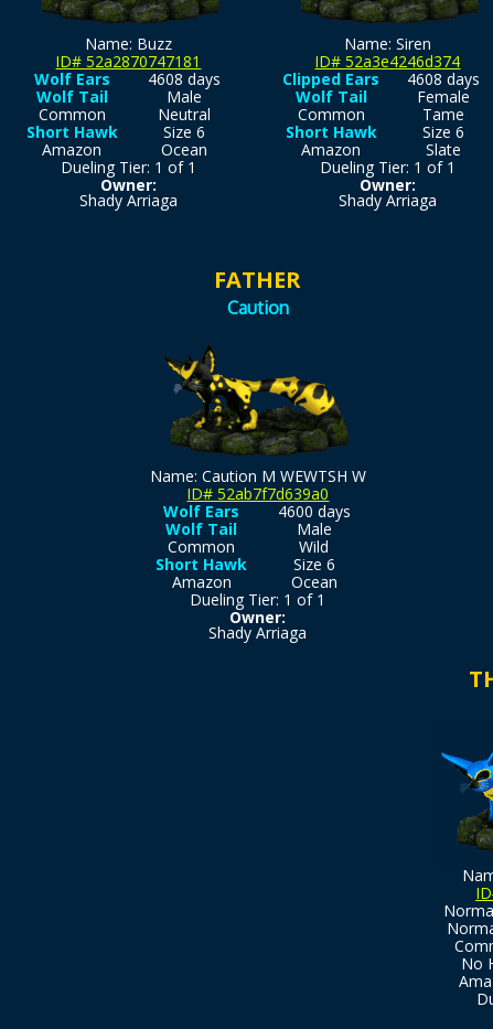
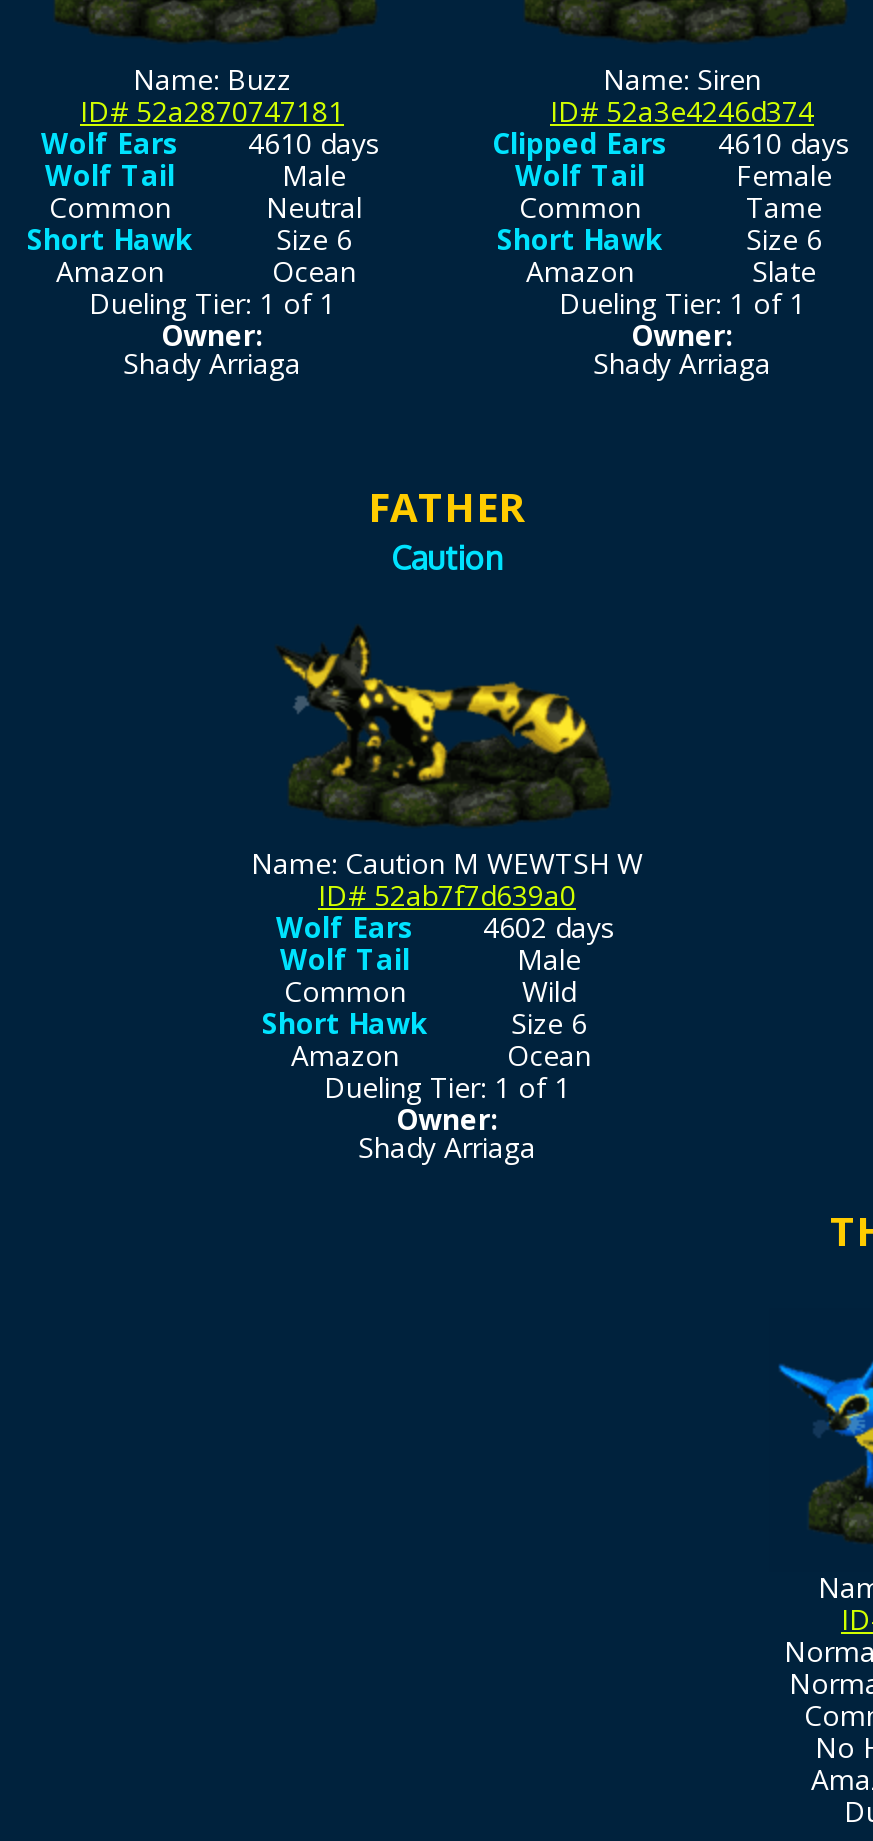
- Wolf Ears 4608 days
+ Wolf Ears 4610 days

- Clipped Ears 4608 days
+ Clipped Ears 4610 days

- Wolf Ears 4600 days
+ Wolf Ears 4602 days
